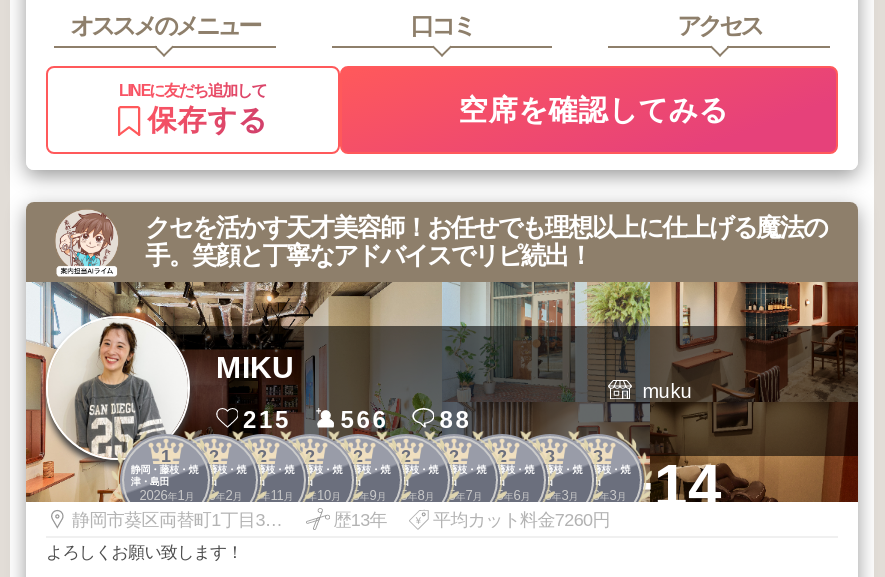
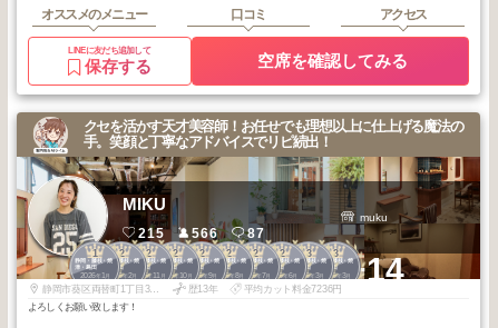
- 215 566 88
+ 215 566 87

- 平均カット料金7260円
+ 平均カット料金7236円
